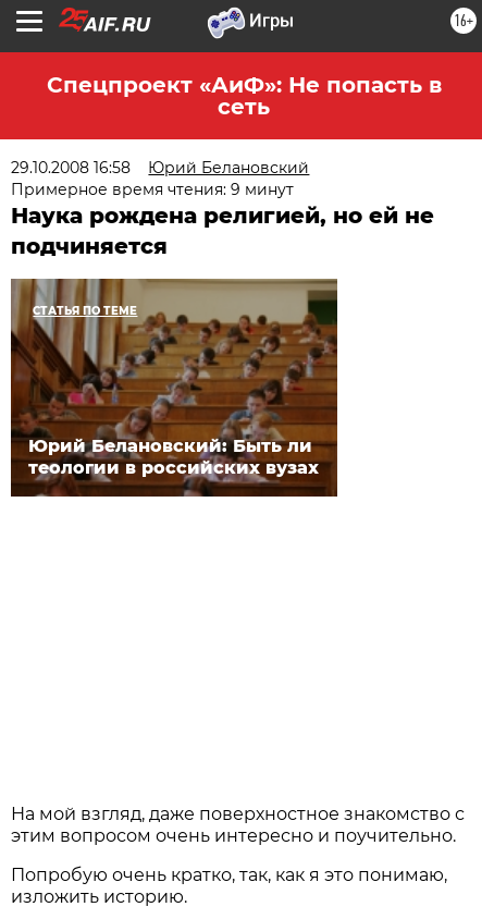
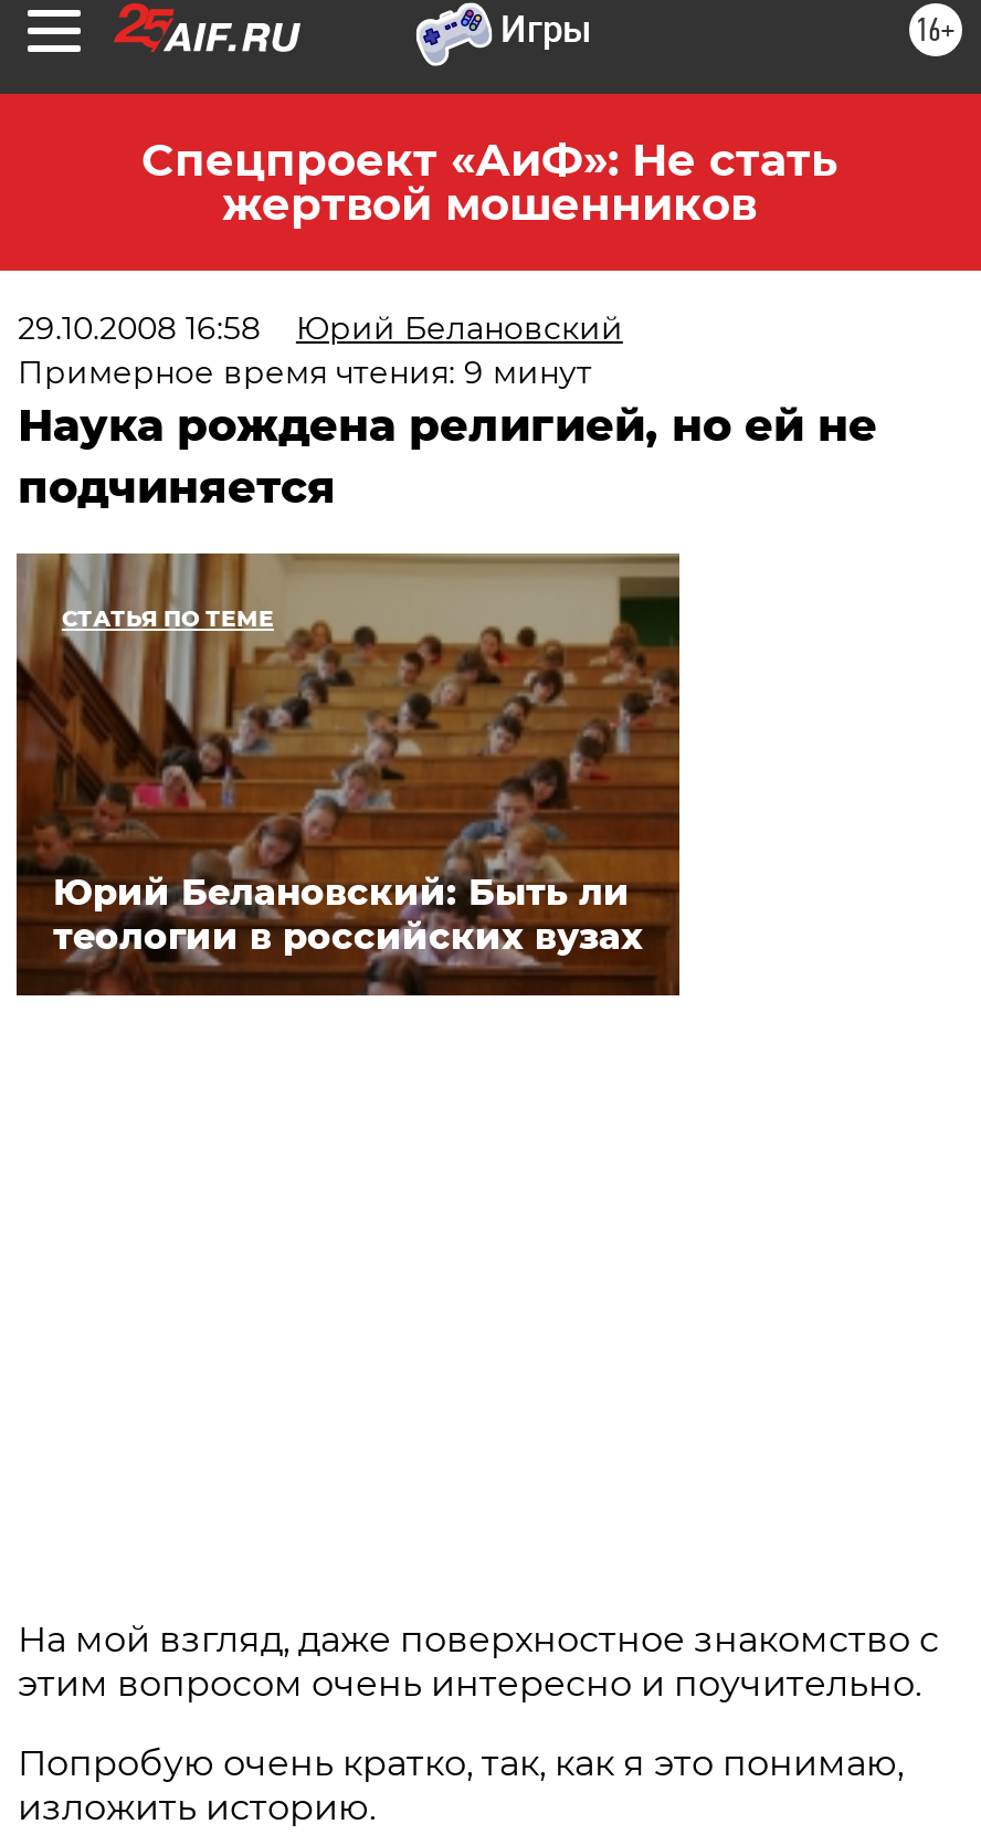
- Спецпроект «АиФ»: Не попасть в
- сеть
+ Спецпроект «АиФ»: Не стать
+ жертвой мошенников
